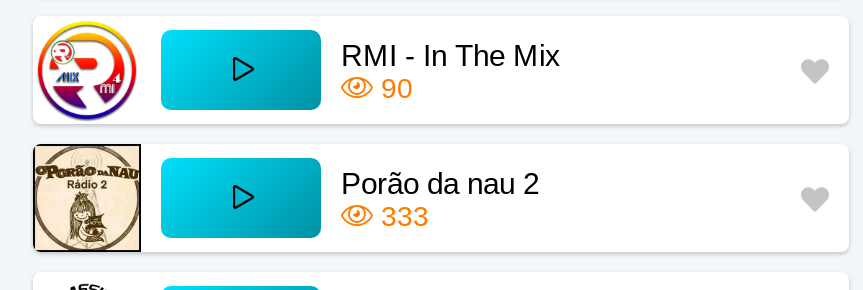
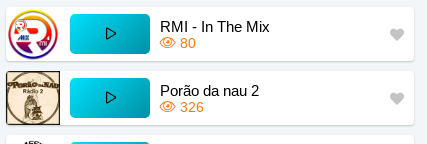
- 90
+ 80

- 333
+ 326
